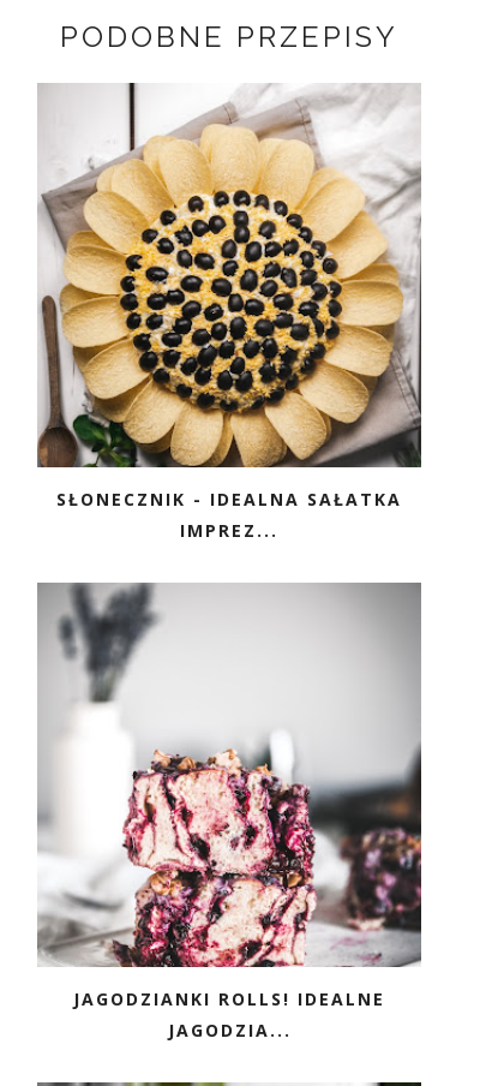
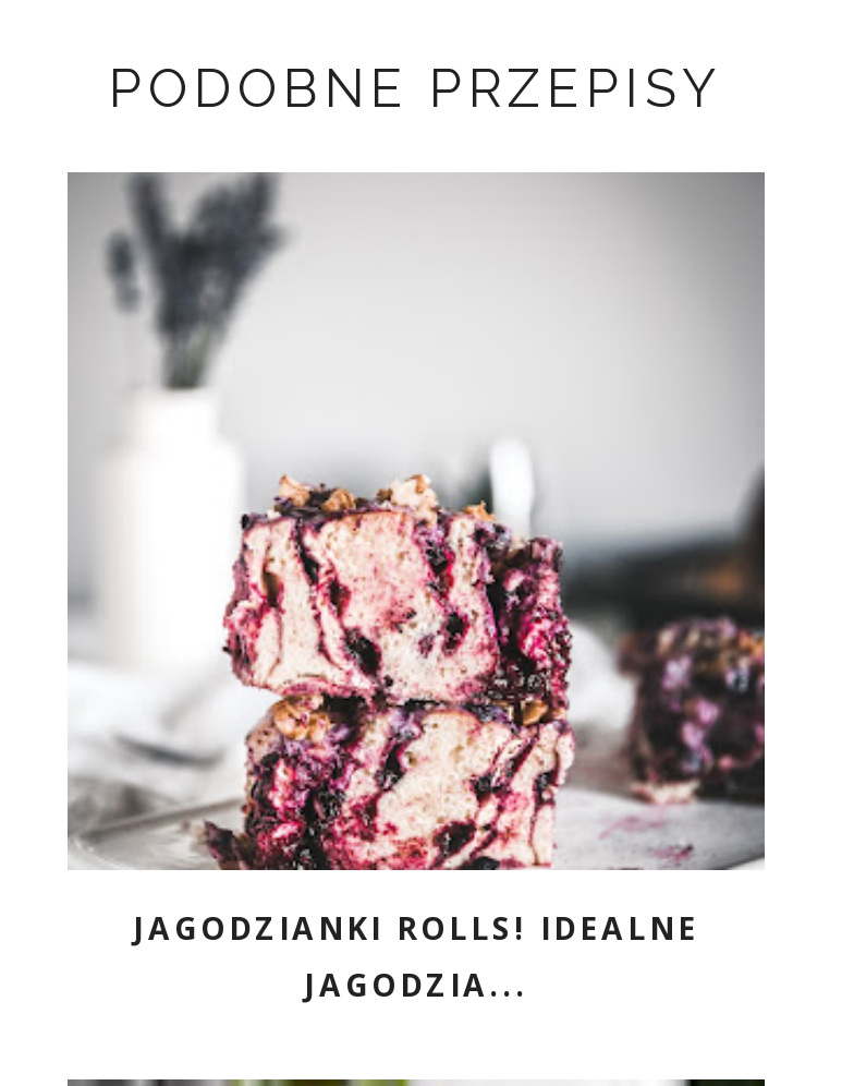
- [image]
- SŁONECZNIK - IDEALNA SAŁATKA
- IMPREZ...
